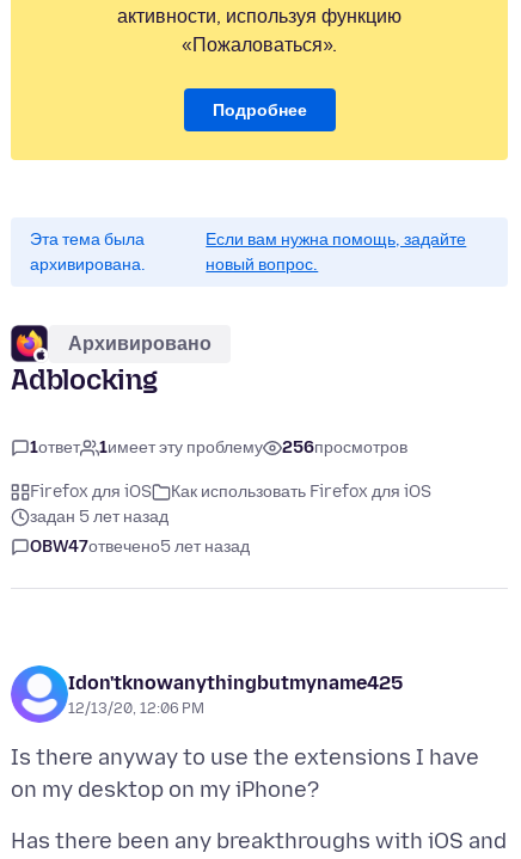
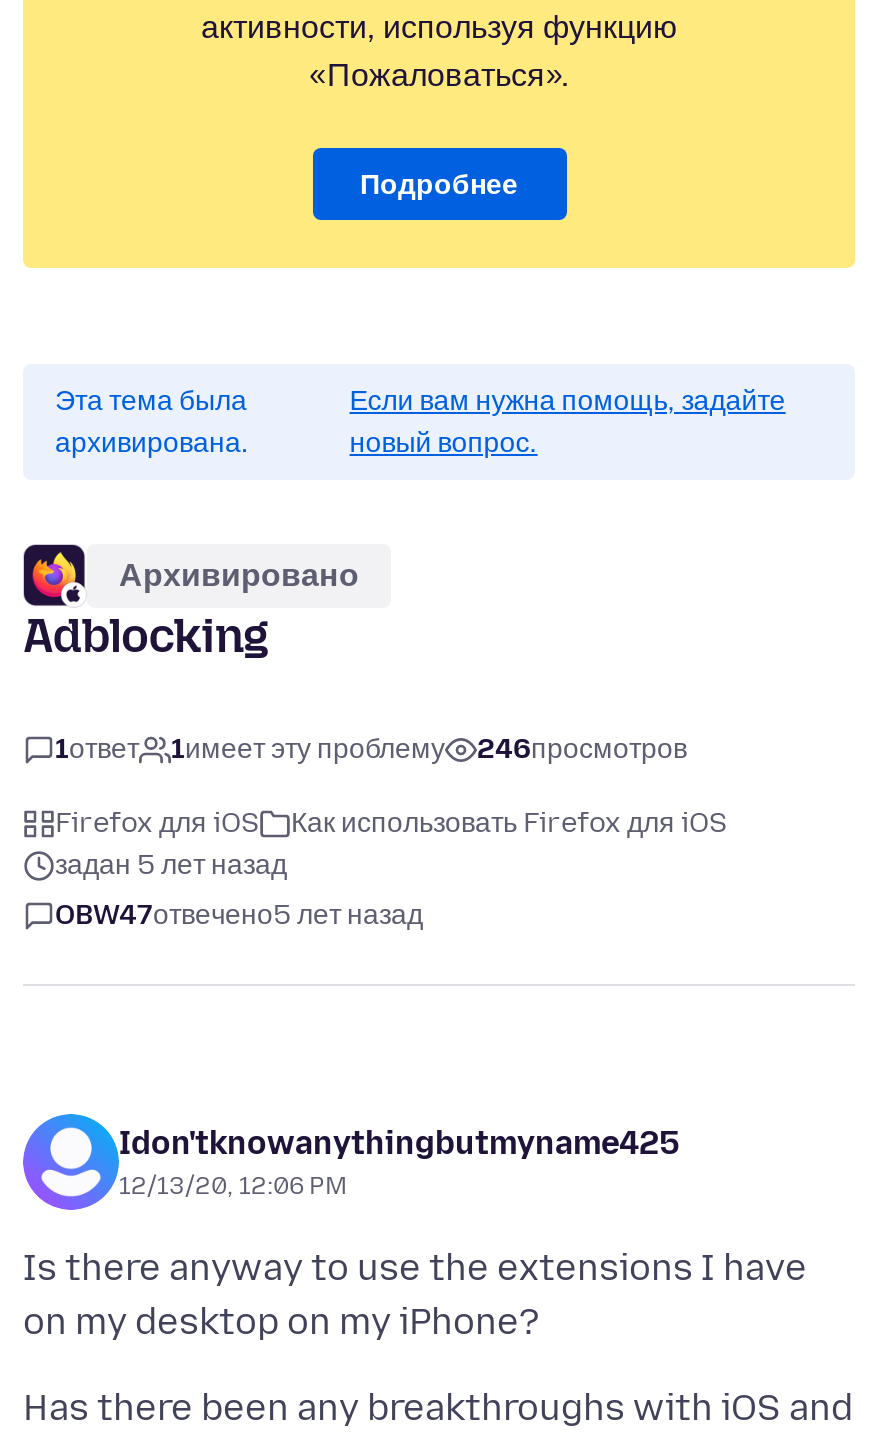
- 256просмотров
+ 246просмотров
